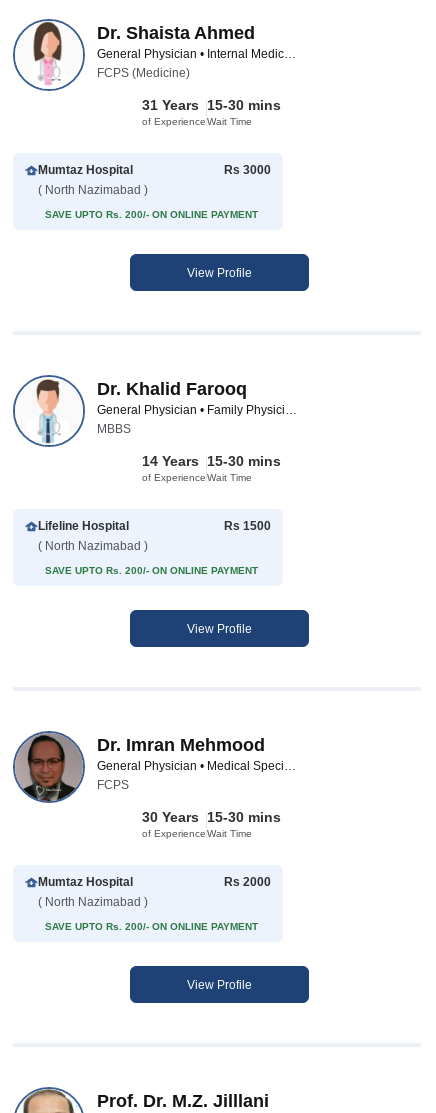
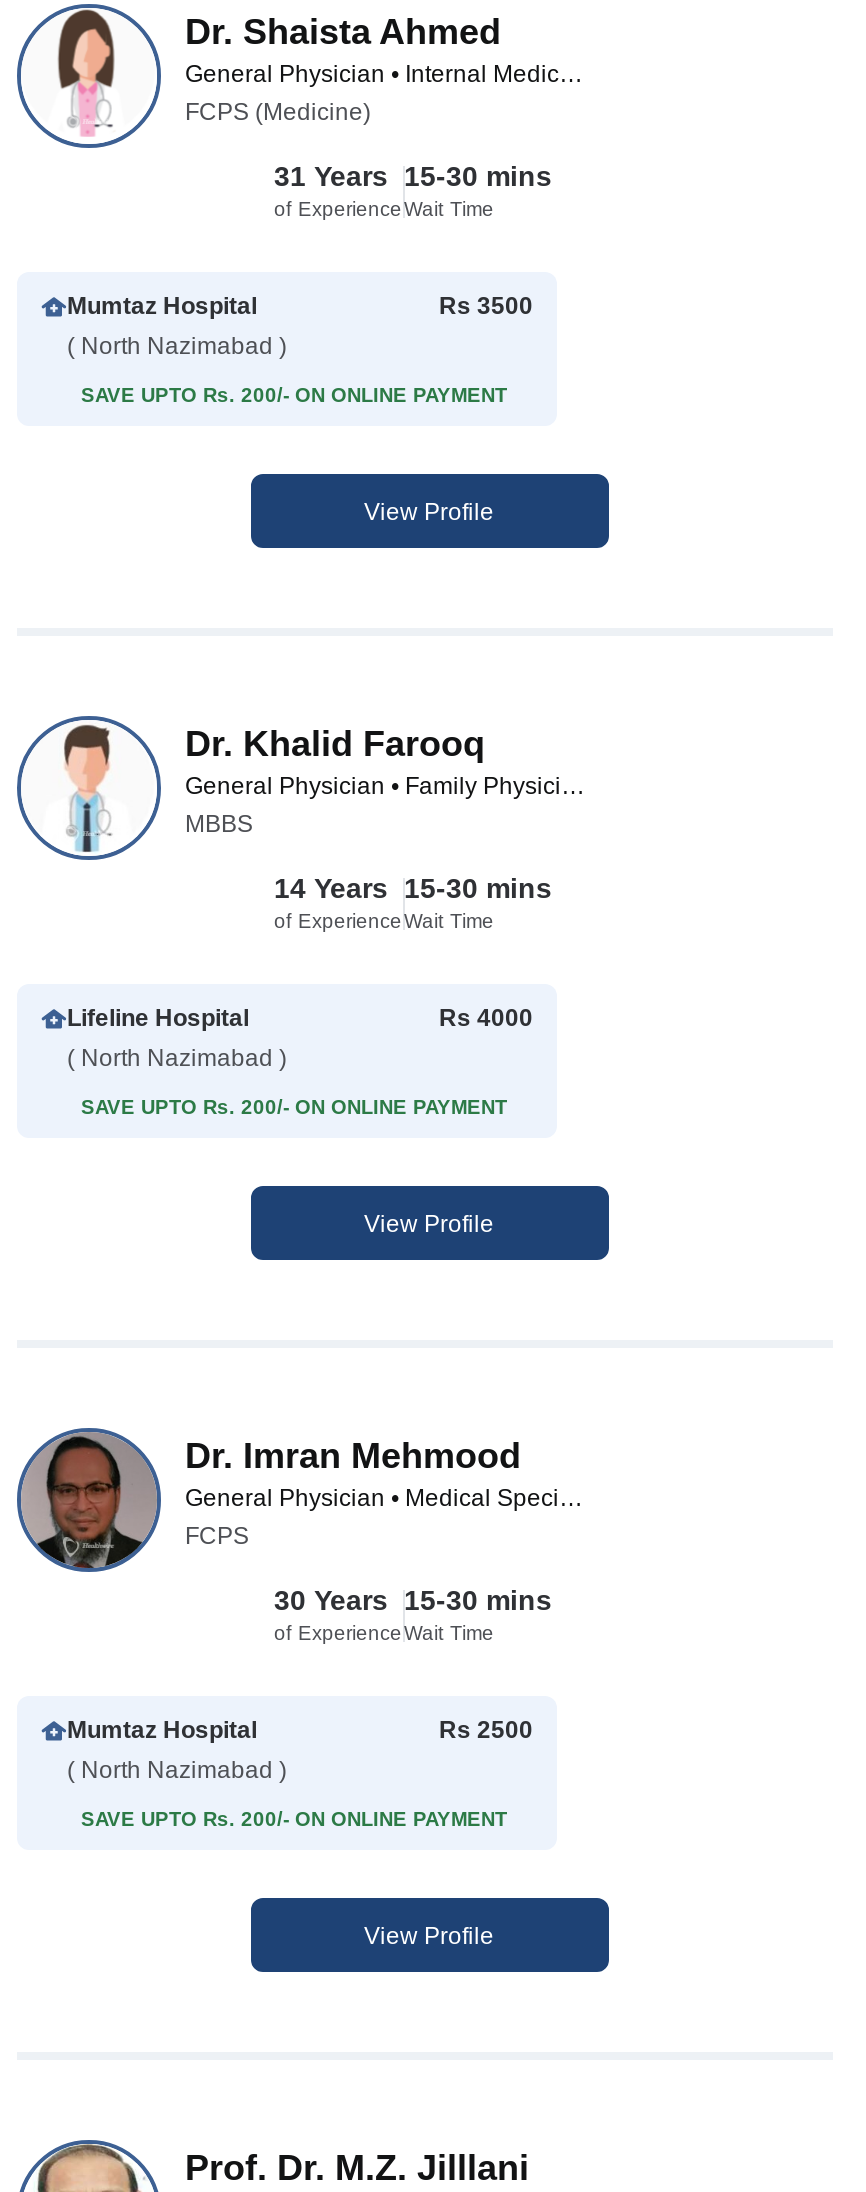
- Rs 3000
+ Rs 3500

- Rs 1500
+ Rs 4000

- Rs 2000
+ Rs 2500
